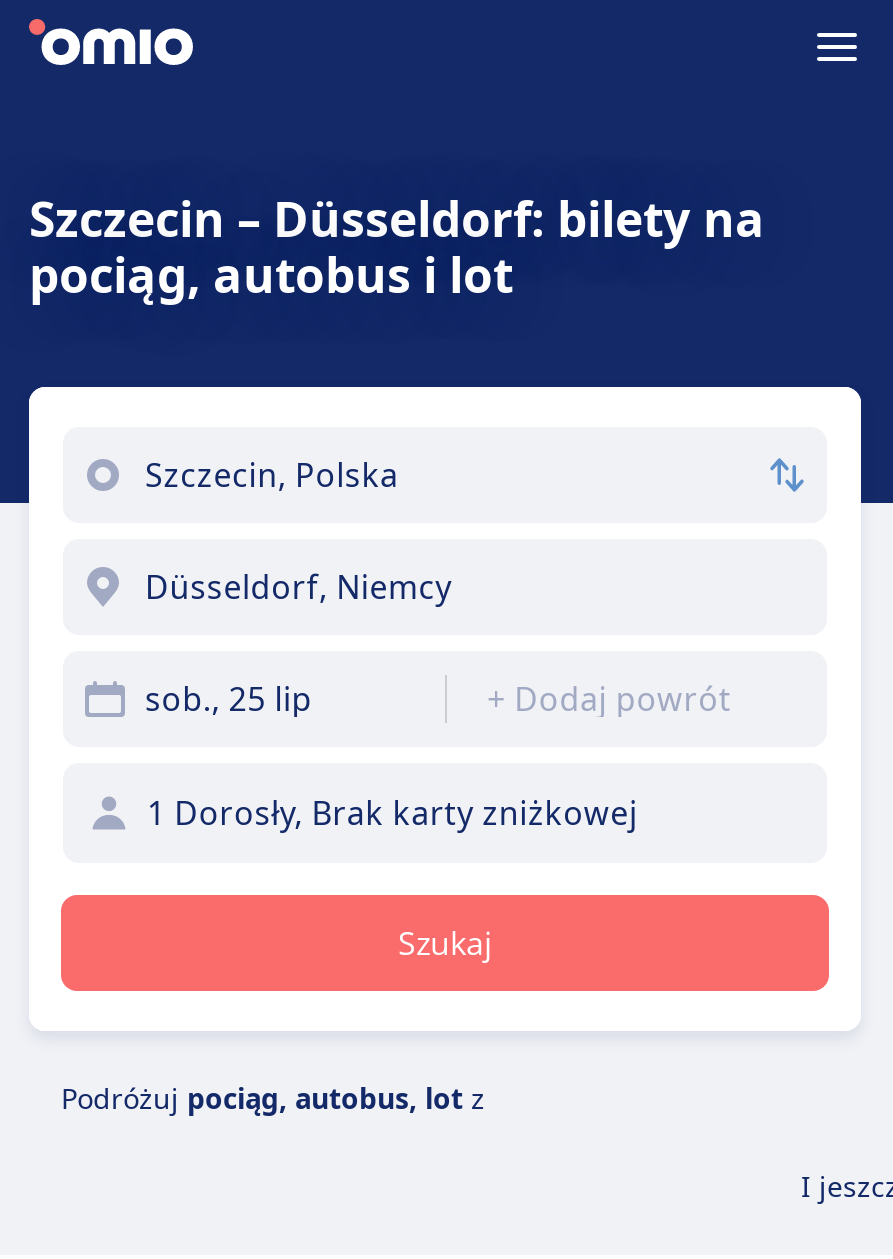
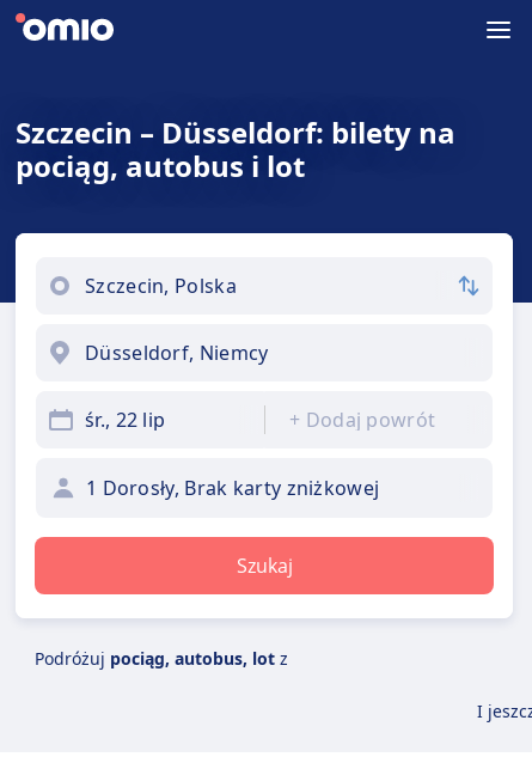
- sob., 25 lip
+ śr., 22 lip
